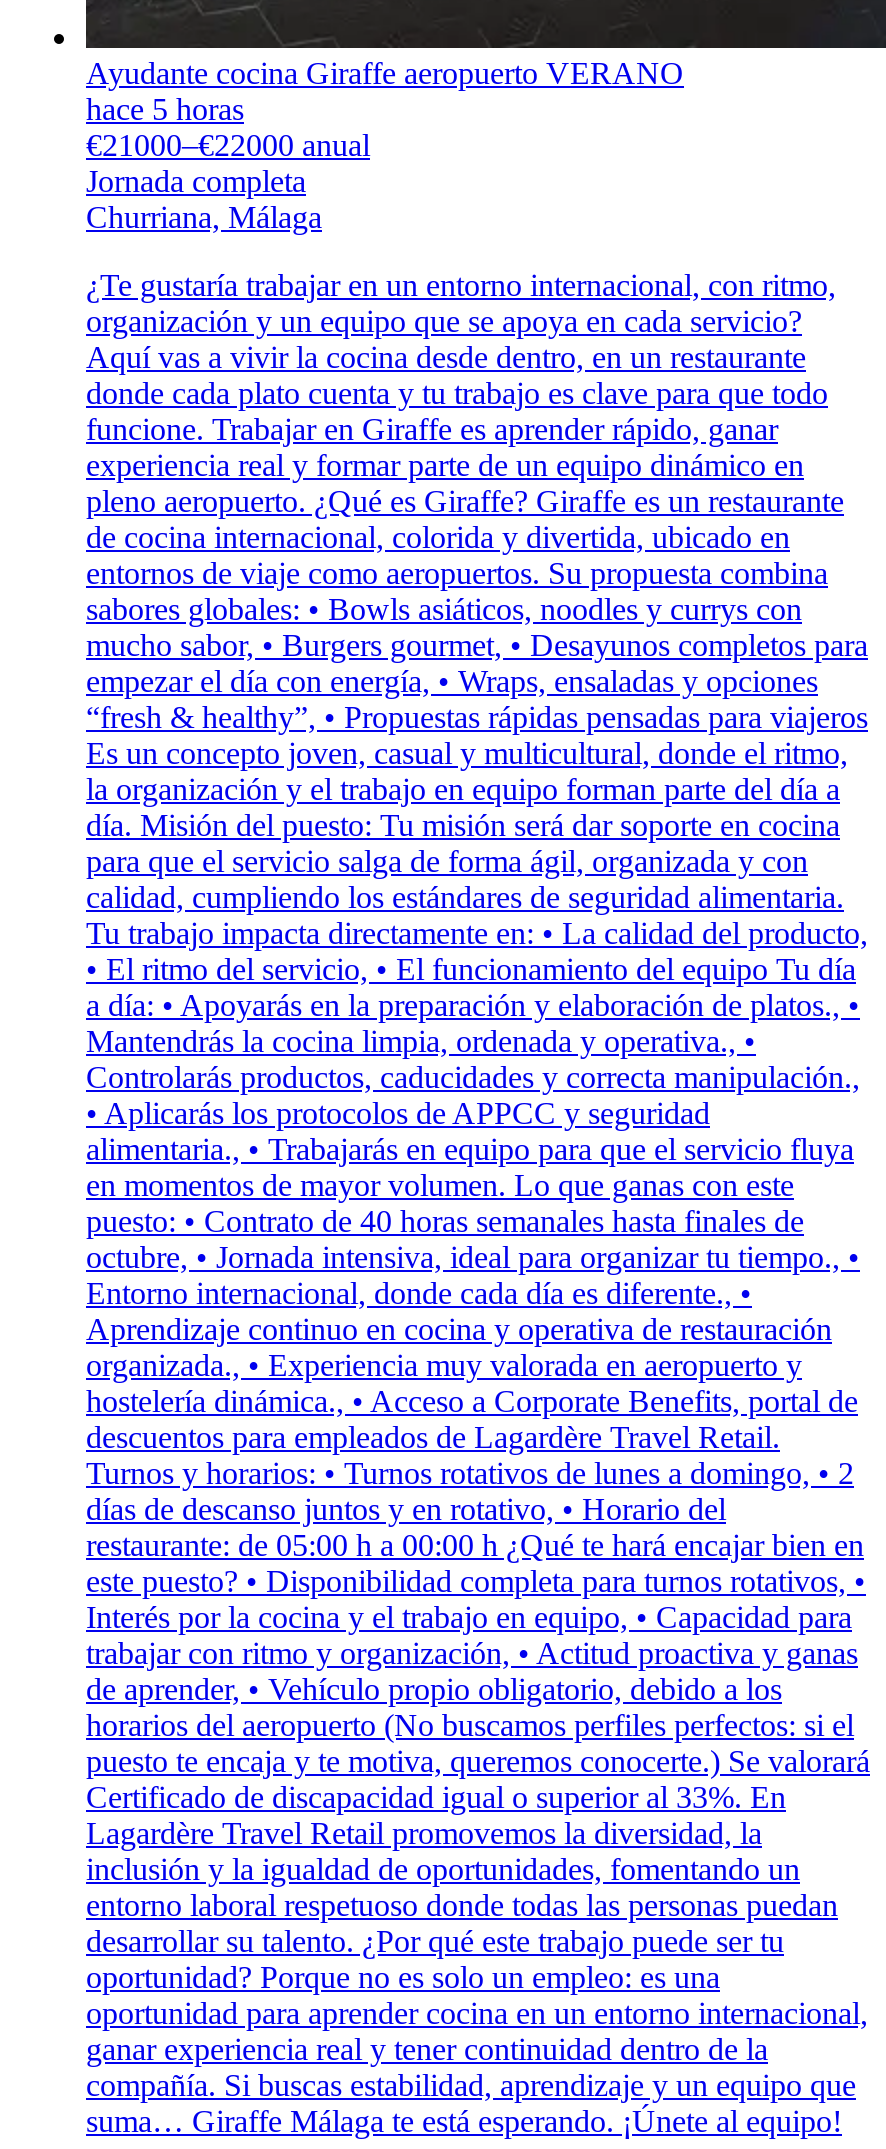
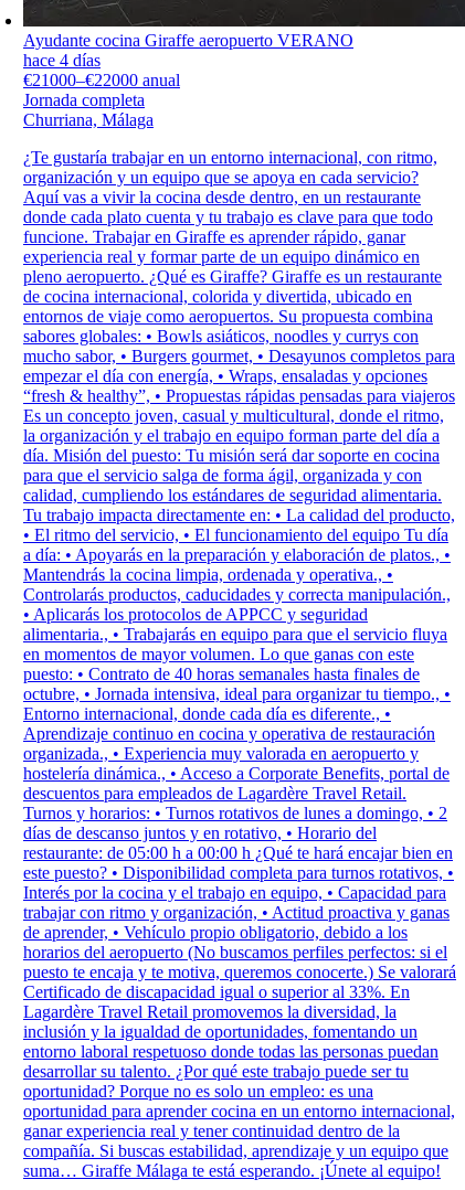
- hace 5 horas
+ hace 4 días
